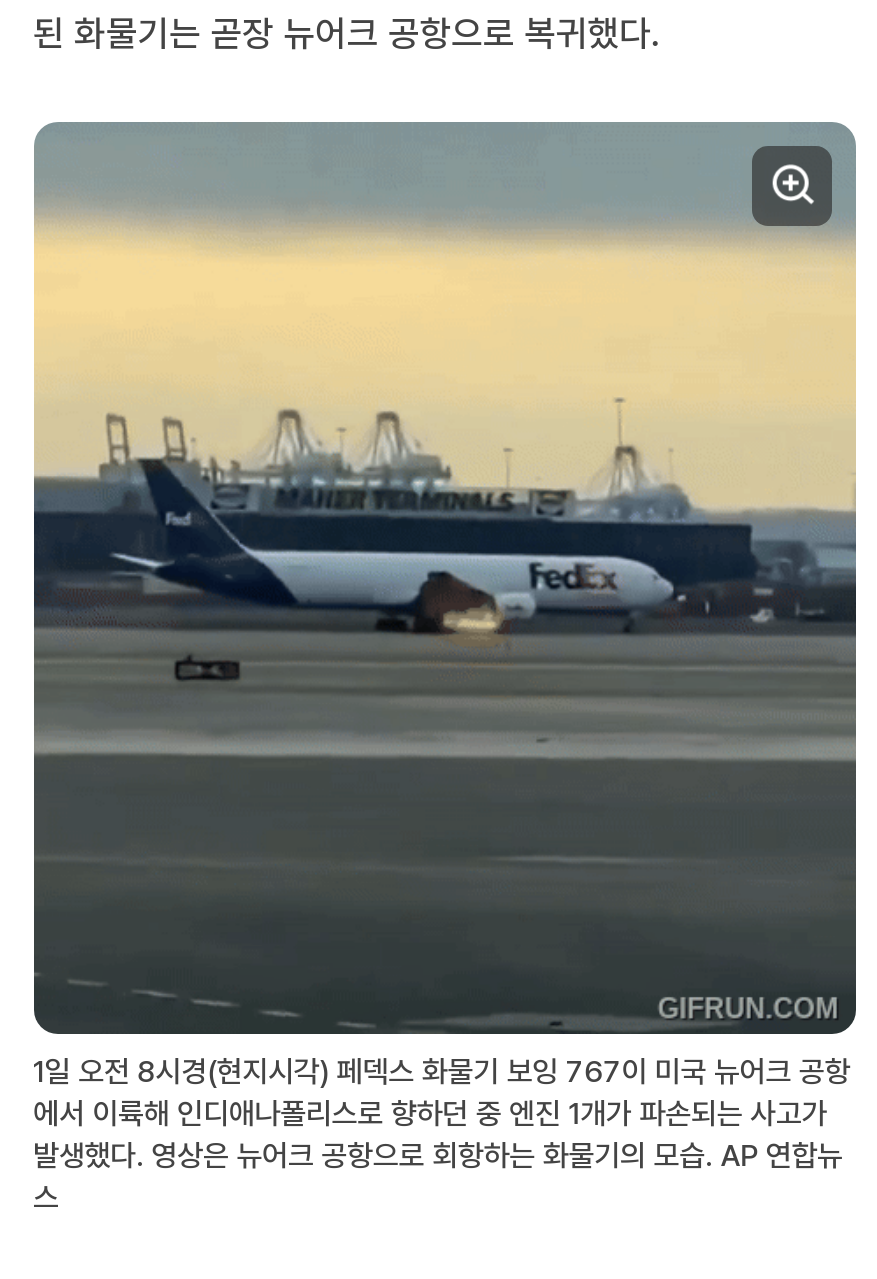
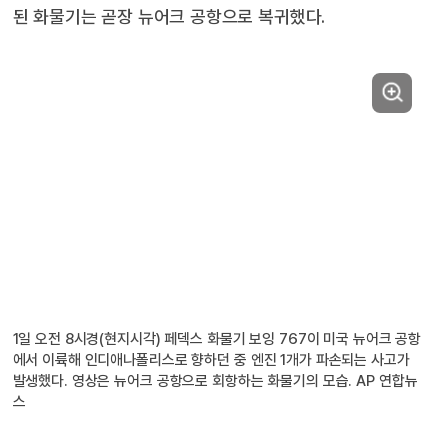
- [image]
